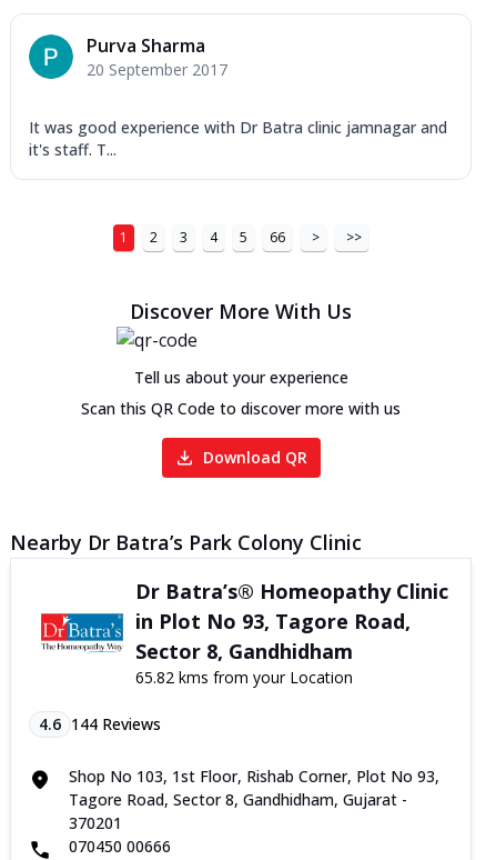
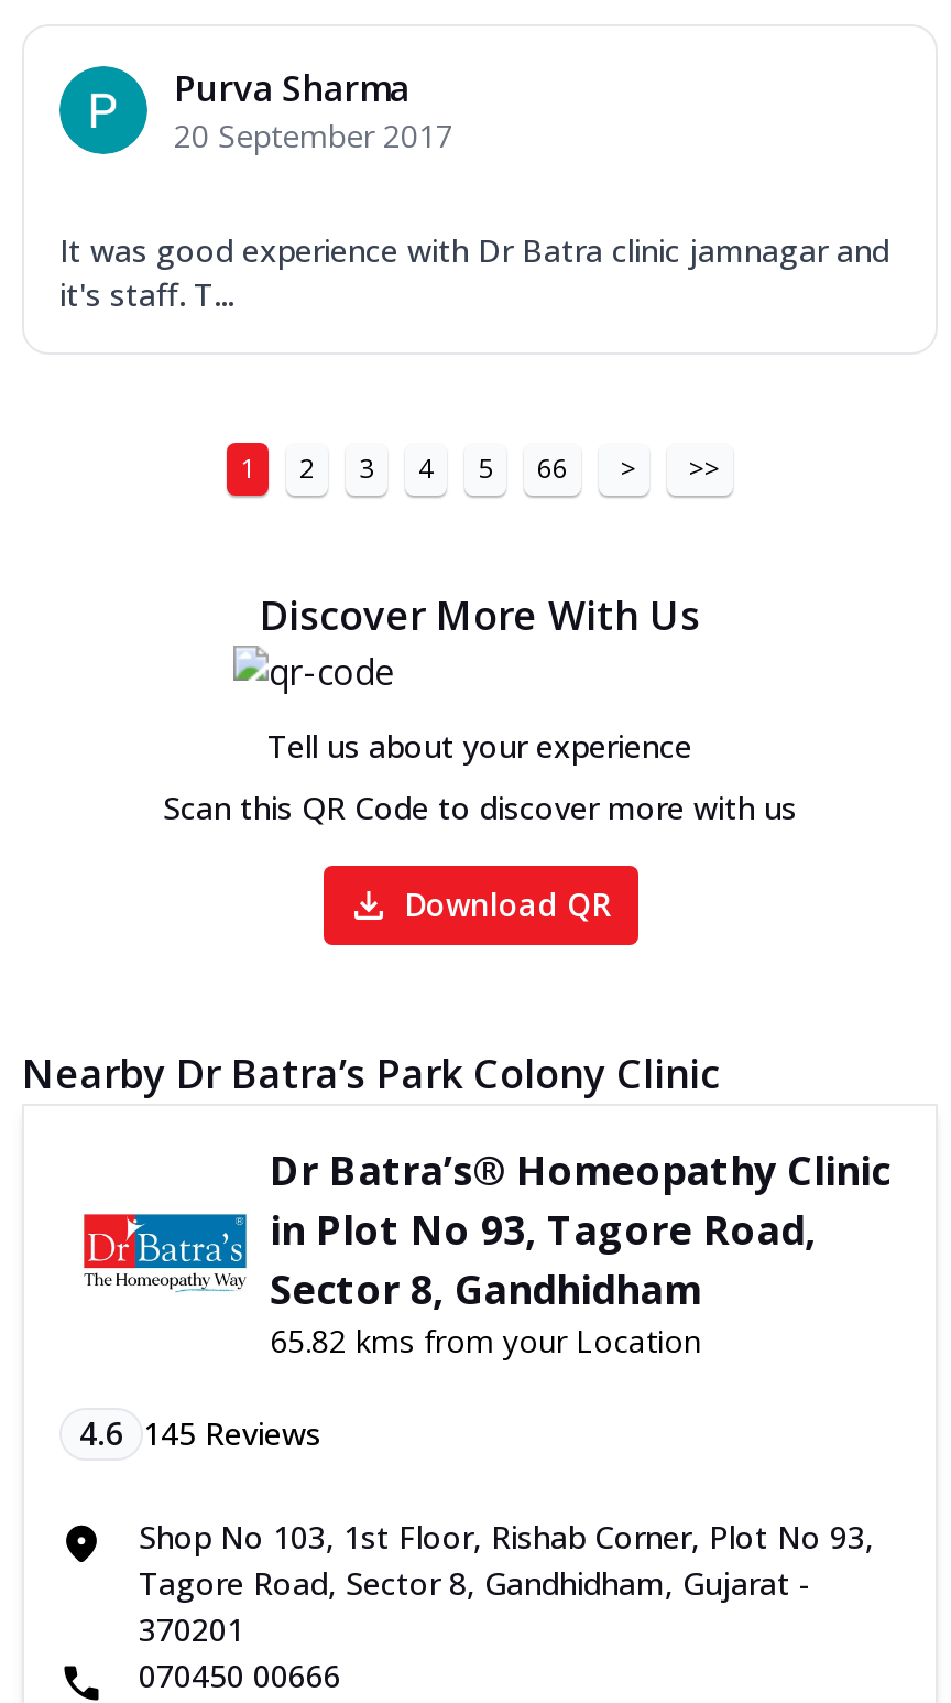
- 4.6 144 Reviews
+ 4.6 145 Reviews
